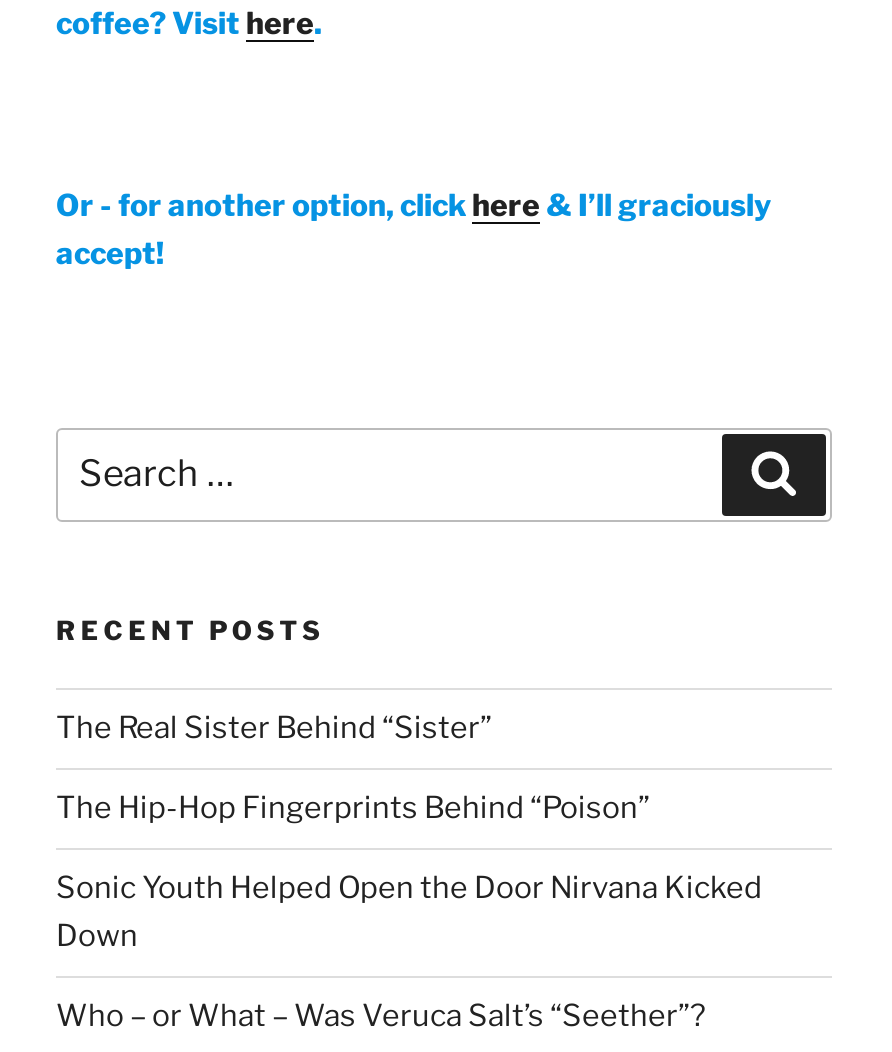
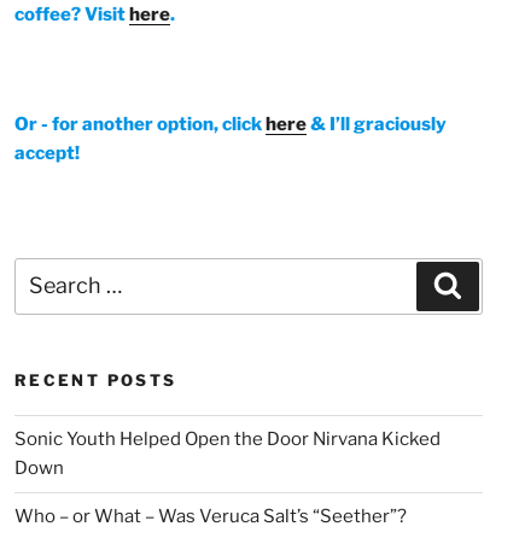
- The Real Sister Behind “Sister”
- The Hip-Hop Fingerprints Behind “Poison”
